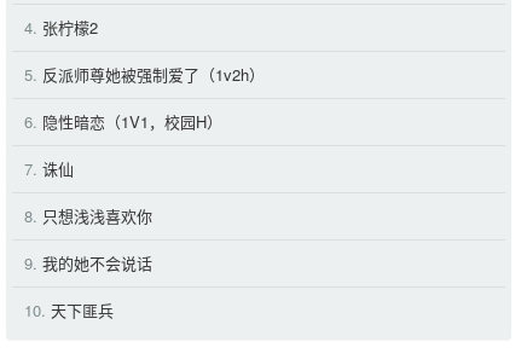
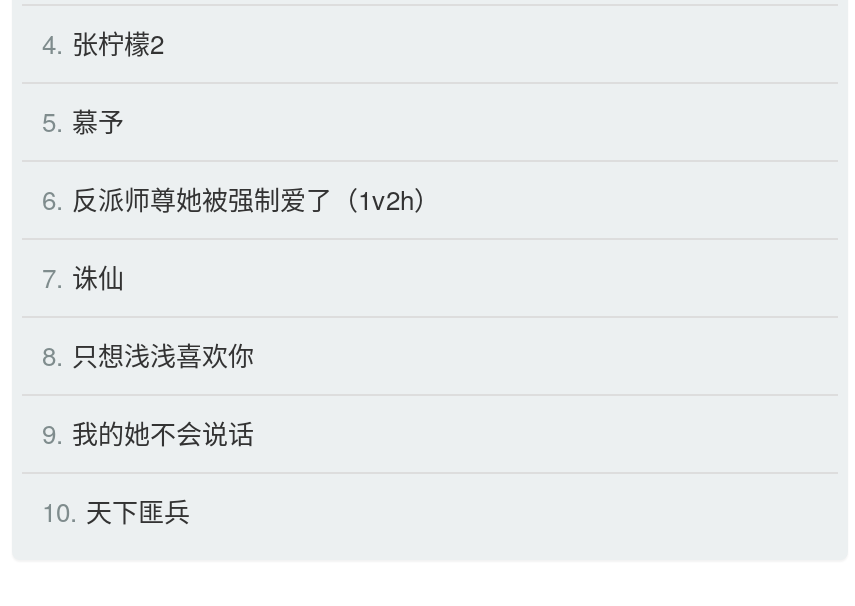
- 5. 反派师尊她被强制爱了（1v2h）
+ 5. 慕予

- 6. 隐性暗恋（1V1，校园H）
+ 6. 反派师尊她被强制爱了（1v2h）
